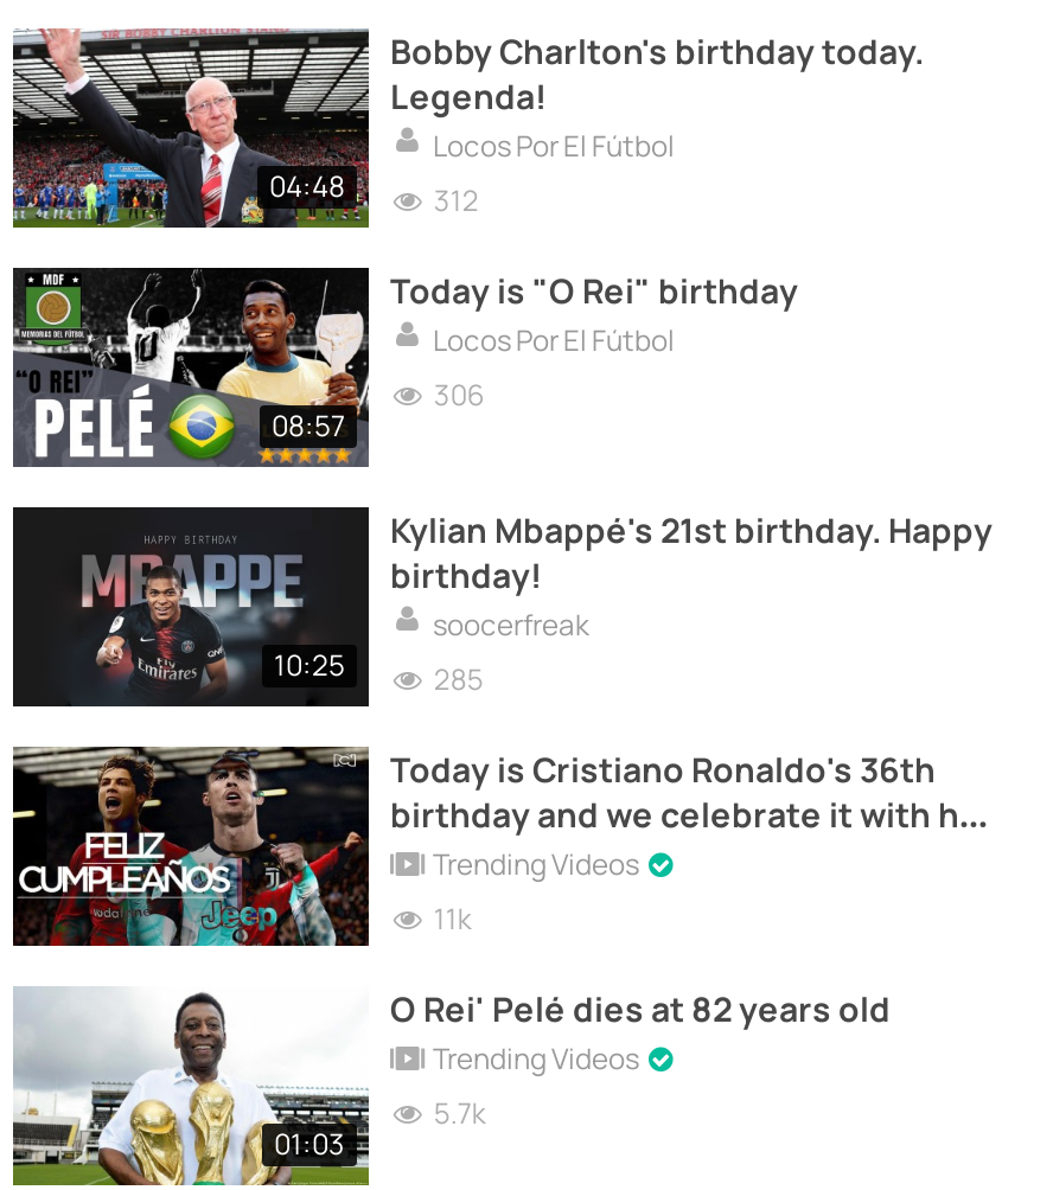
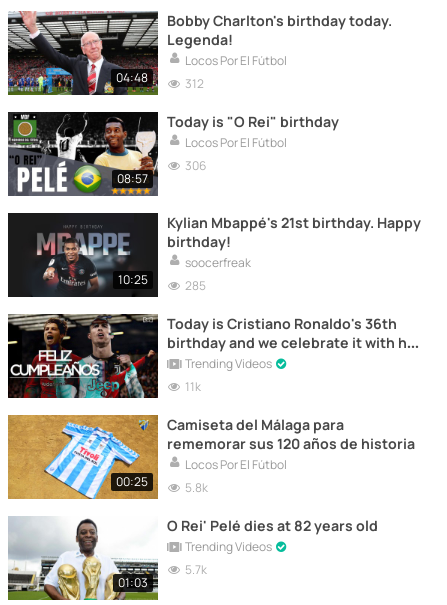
+ [image]
+ 00:25

+ Camiseta del Málaga para
+ rememorar sus 120 años de historia
+ Locos Por El Fútbol
+ 5.8k
